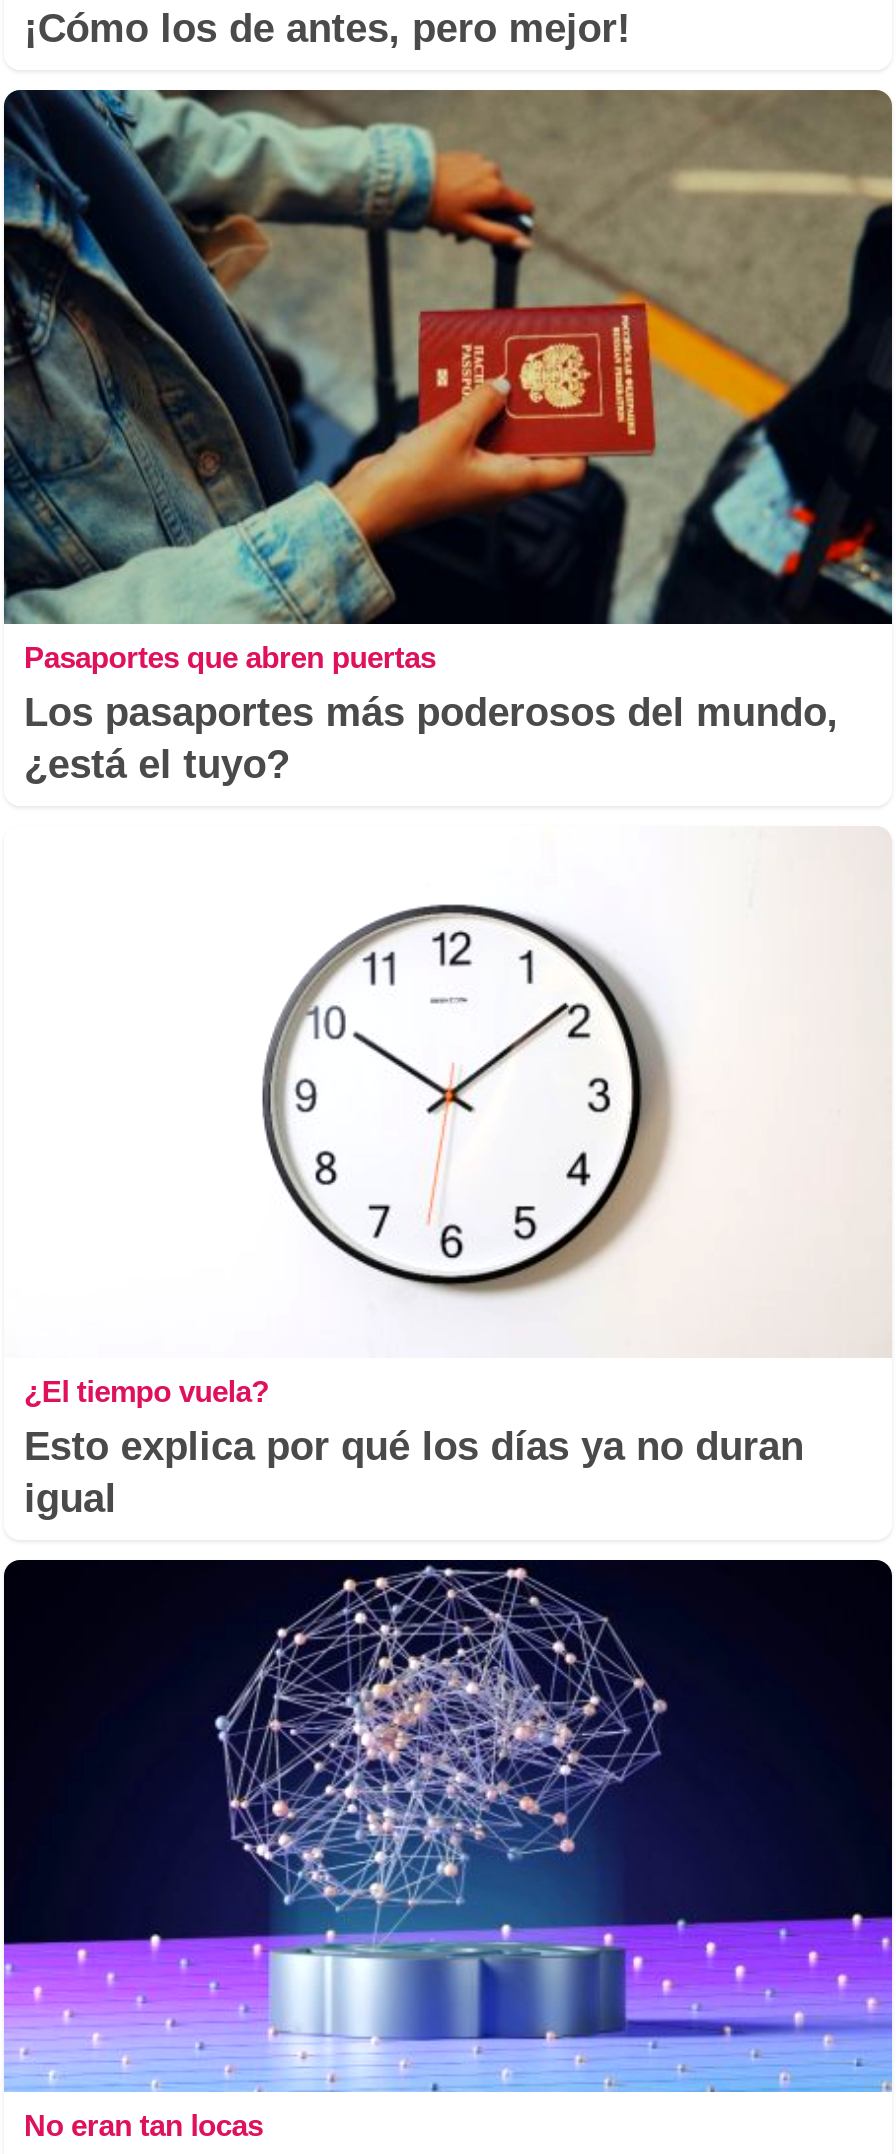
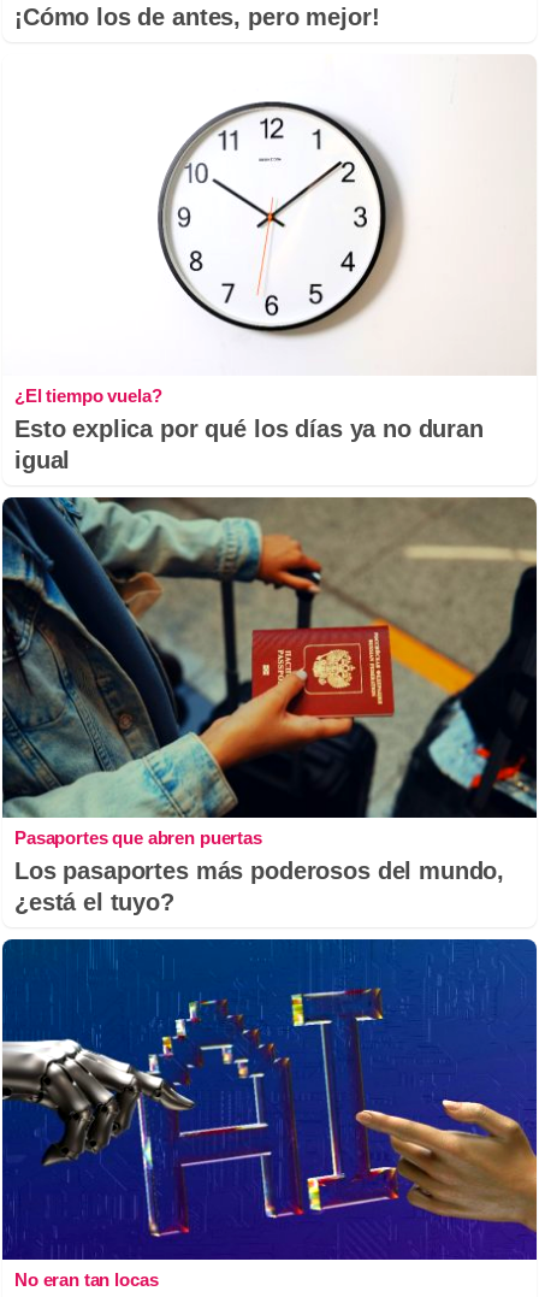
moved down: [image] | Pasaportes que abren puertas | Los pasaportes más poderosos del mundo, | ¿está el tuyo?

moved up: [image] | ¿El tiempo vuela? | Esto explica por qué los días ya no duran | igual

- [image]
+ [image]
